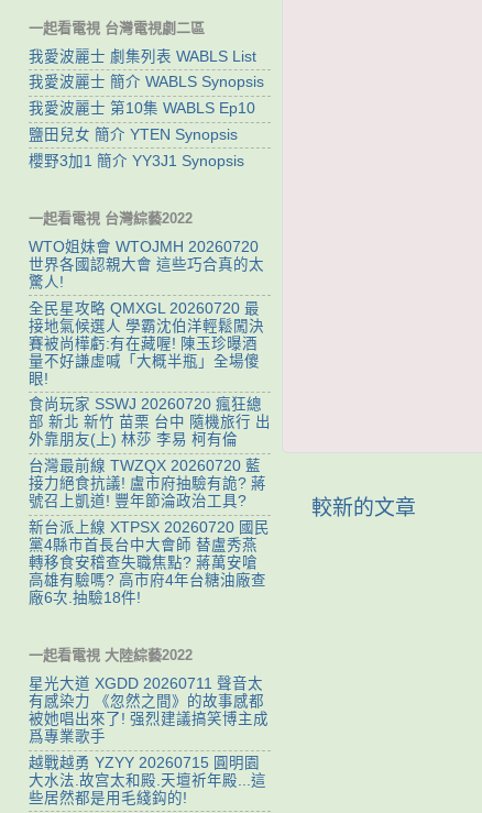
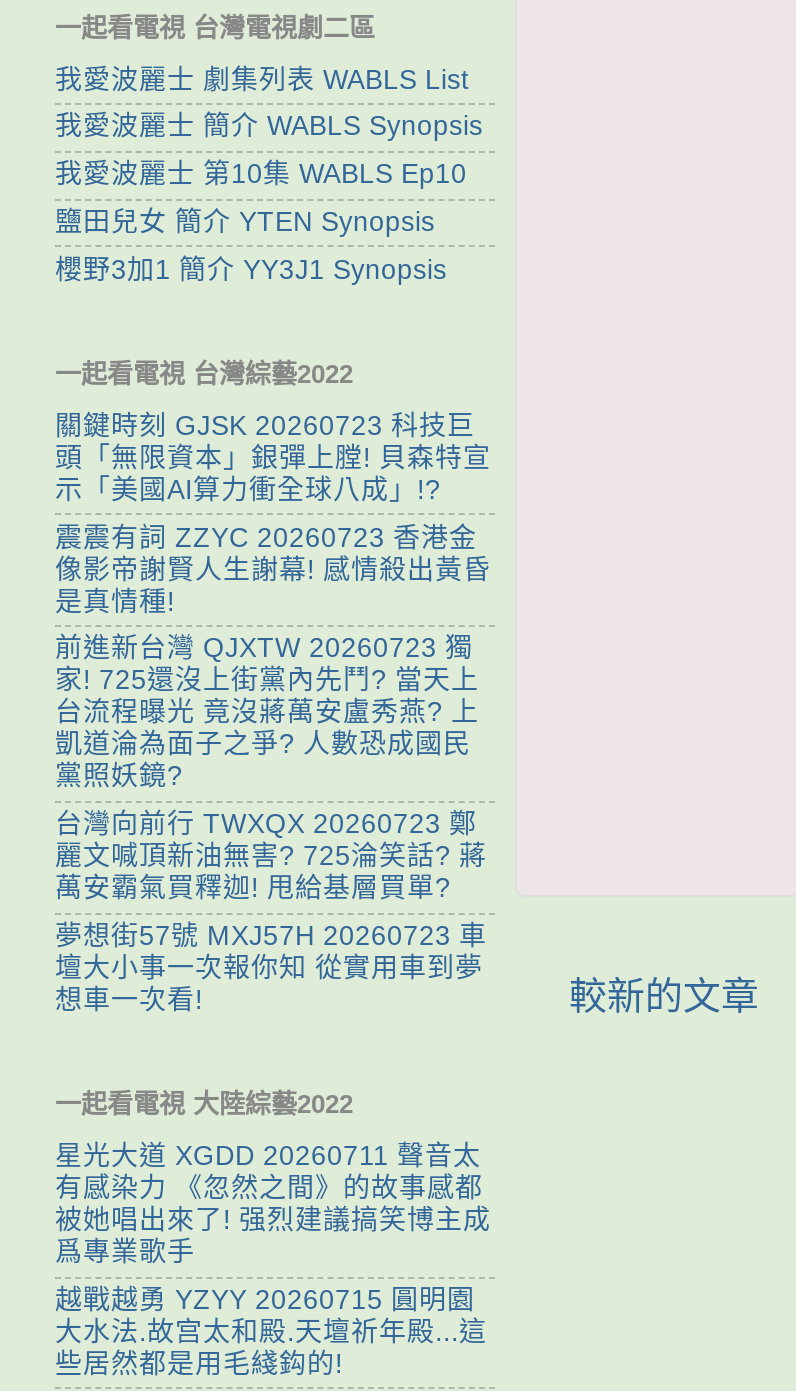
- WTO姐妹會 WTOJMH 20260720
- 世界各國認親大會 這些巧合真的太
- 驚人!
+ 關鍵時刻 GJSK 20260723 科技巨
+ 頭「無限資本」銀彈上膛! 貝森特宣
+ 示「美國AI算力衝全球八成」!?

- 全民星攻略 QMXGL 20260720 最
- 接地氣候選人 學霸沈伯洋輕鬆闖決
- 賽被尚樺虧:有在藏喔! 陳玉珍曝酒
- 量不好謙虛喊「大概半瓶」全場傻
- 眼!
+ 震震有詞 ZZYC 20260723 香港金
+ 像影帝謝賢人生謝幕! 感情殺出黃昏
+ 是真情種!

- 食尚玩家 SSWJ 20260720 瘋狂總
- 部 新北 新竹 苗栗 台中 隨機旅行 出
- 外靠朋友(上) 林莎 李易 柯有倫
+ 前進新台灣 QJXTW 20260723 獨
+ 家! 725還沒上街黨內先鬥? 當天上
+ 台流程曝光 竟沒蔣萬安盧秀燕? 上
+ 凱道淪為面子之爭? 人數恐成國民
+ 黨照妖鏡?

- 台灣最前線 TWZQX 20260720 藍
- 接力絕食抗議! 盧市府抽驗有詭? 蔣
- 號召上凱道! 豐年節淪政治工具?
+ 台灣向前行 TWXQX 20260723 鄭
+ 麗文喊頂新油無害? 725淪笑話? 蔣
+ 萬安霸氣買釋迦! 甩給基層買單?

moved down: 較新的文章

- 新台派上線 XTPSX 20260720 國民
- 黨4縣市首長台中大會師 替盧秀燕
- 轉移食安稽查失職焦點? 蔣萬安嗆
- 高雄有驗嗎? 高市府4年台糖油廠查
- 廠6次.抽驗18件!
+ 夢想街57號 MXJ57H 20260723 車
+ 壇大小事一次報你知 從實用車到夢
+ 想車一次看!
